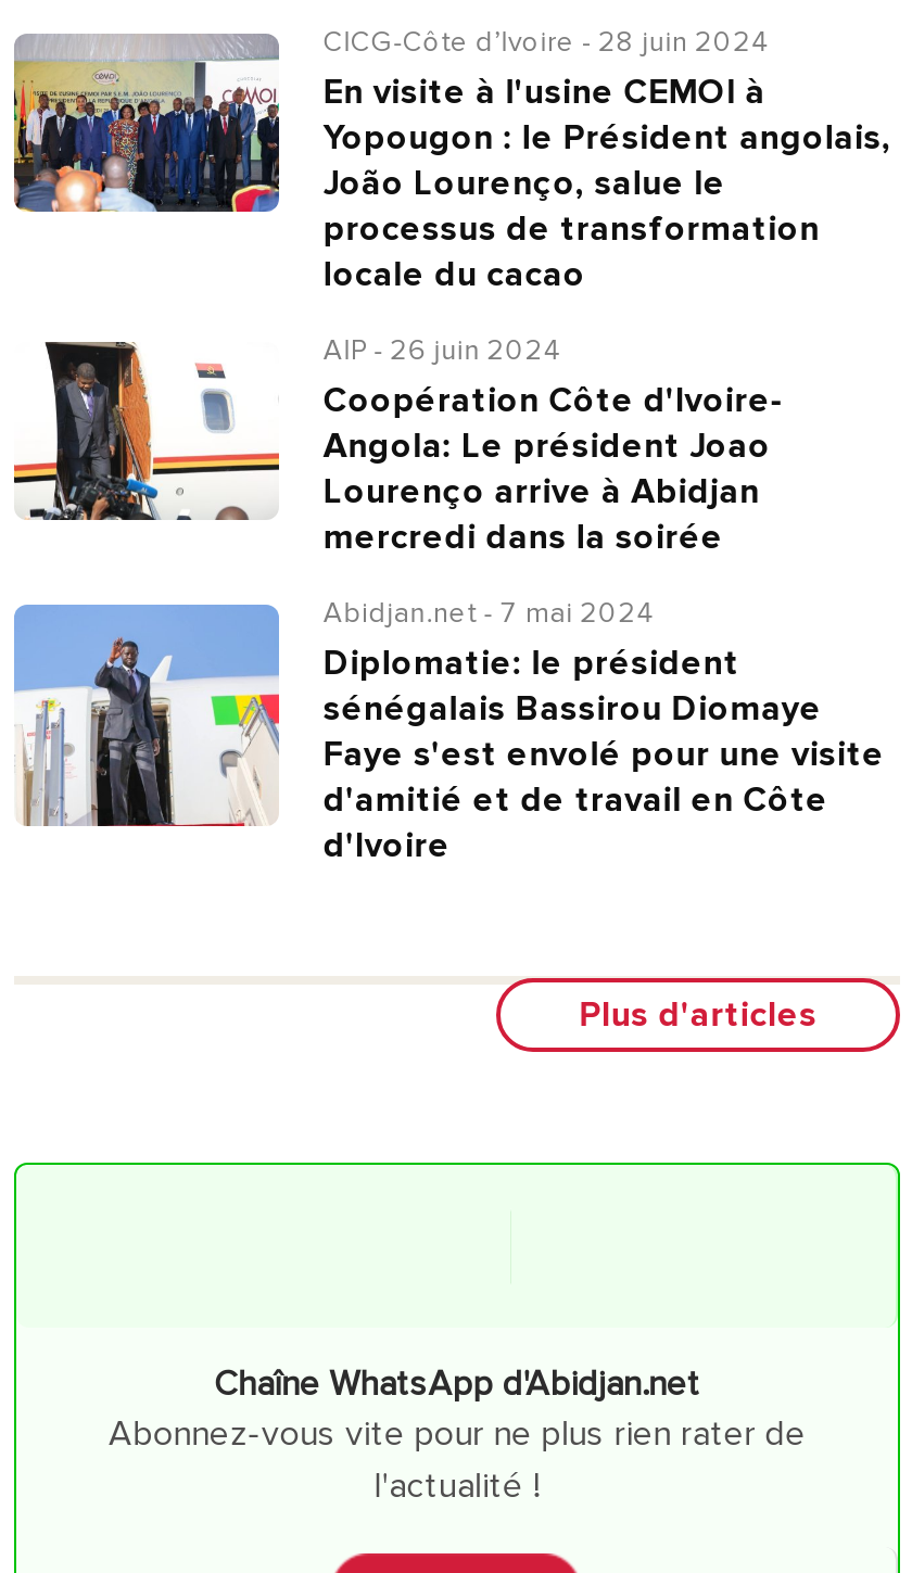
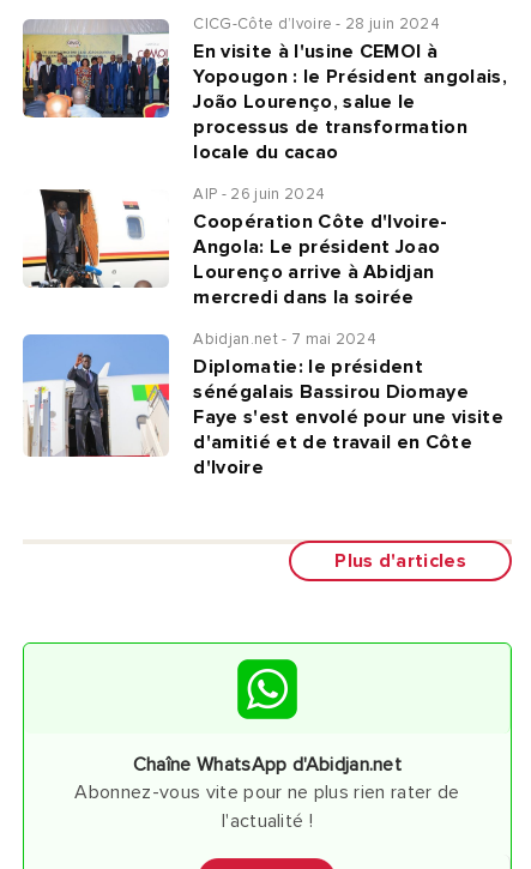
+ [image]
